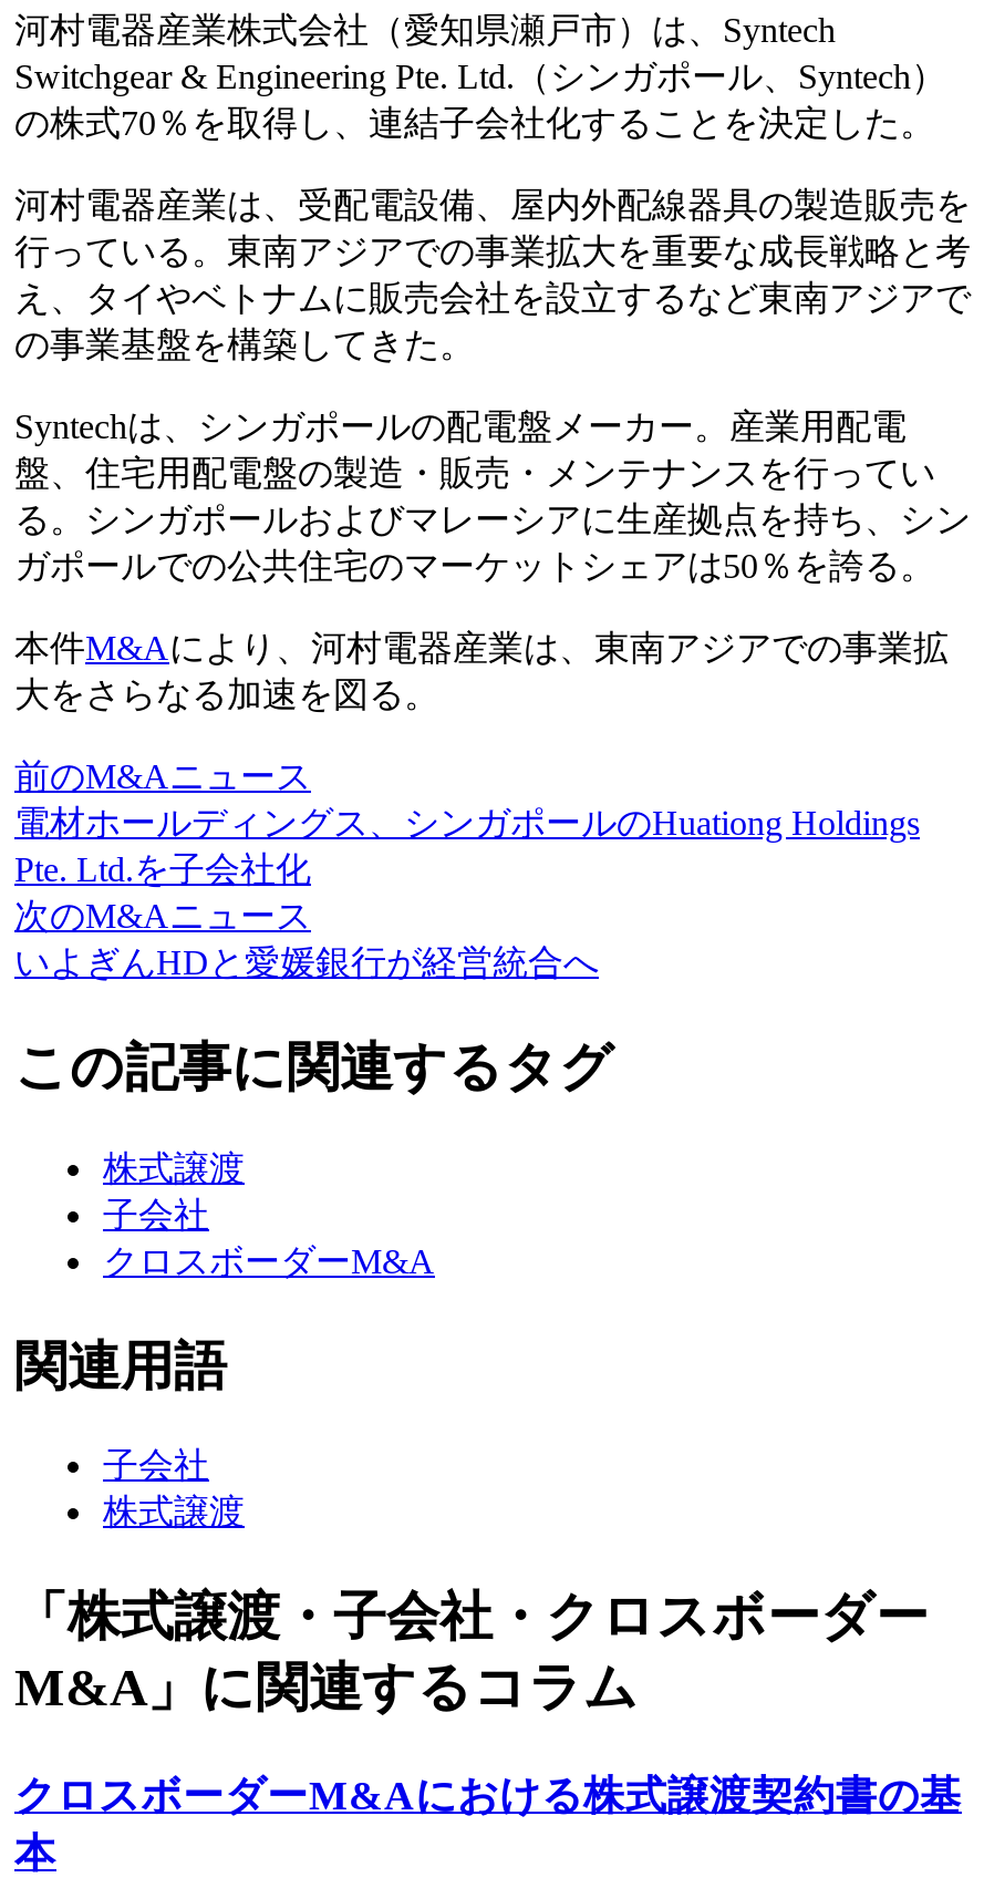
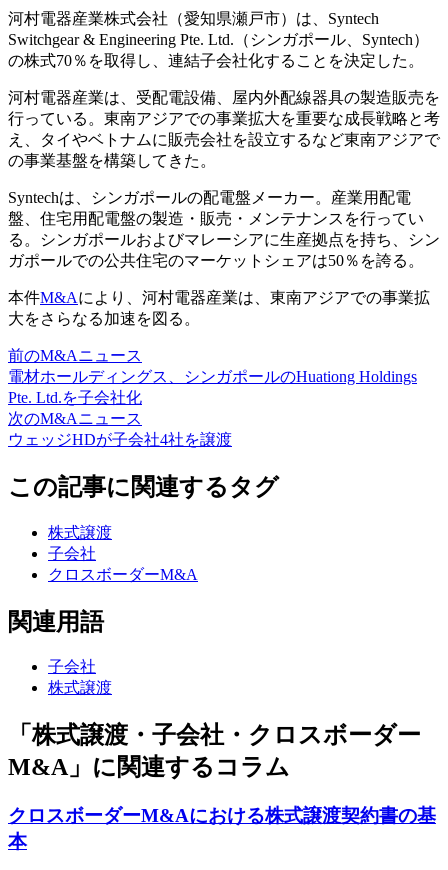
- いよぎんHDと愛媛銀行が経営統合へ
+ ウェッジHDが子会社4社を譲渡
